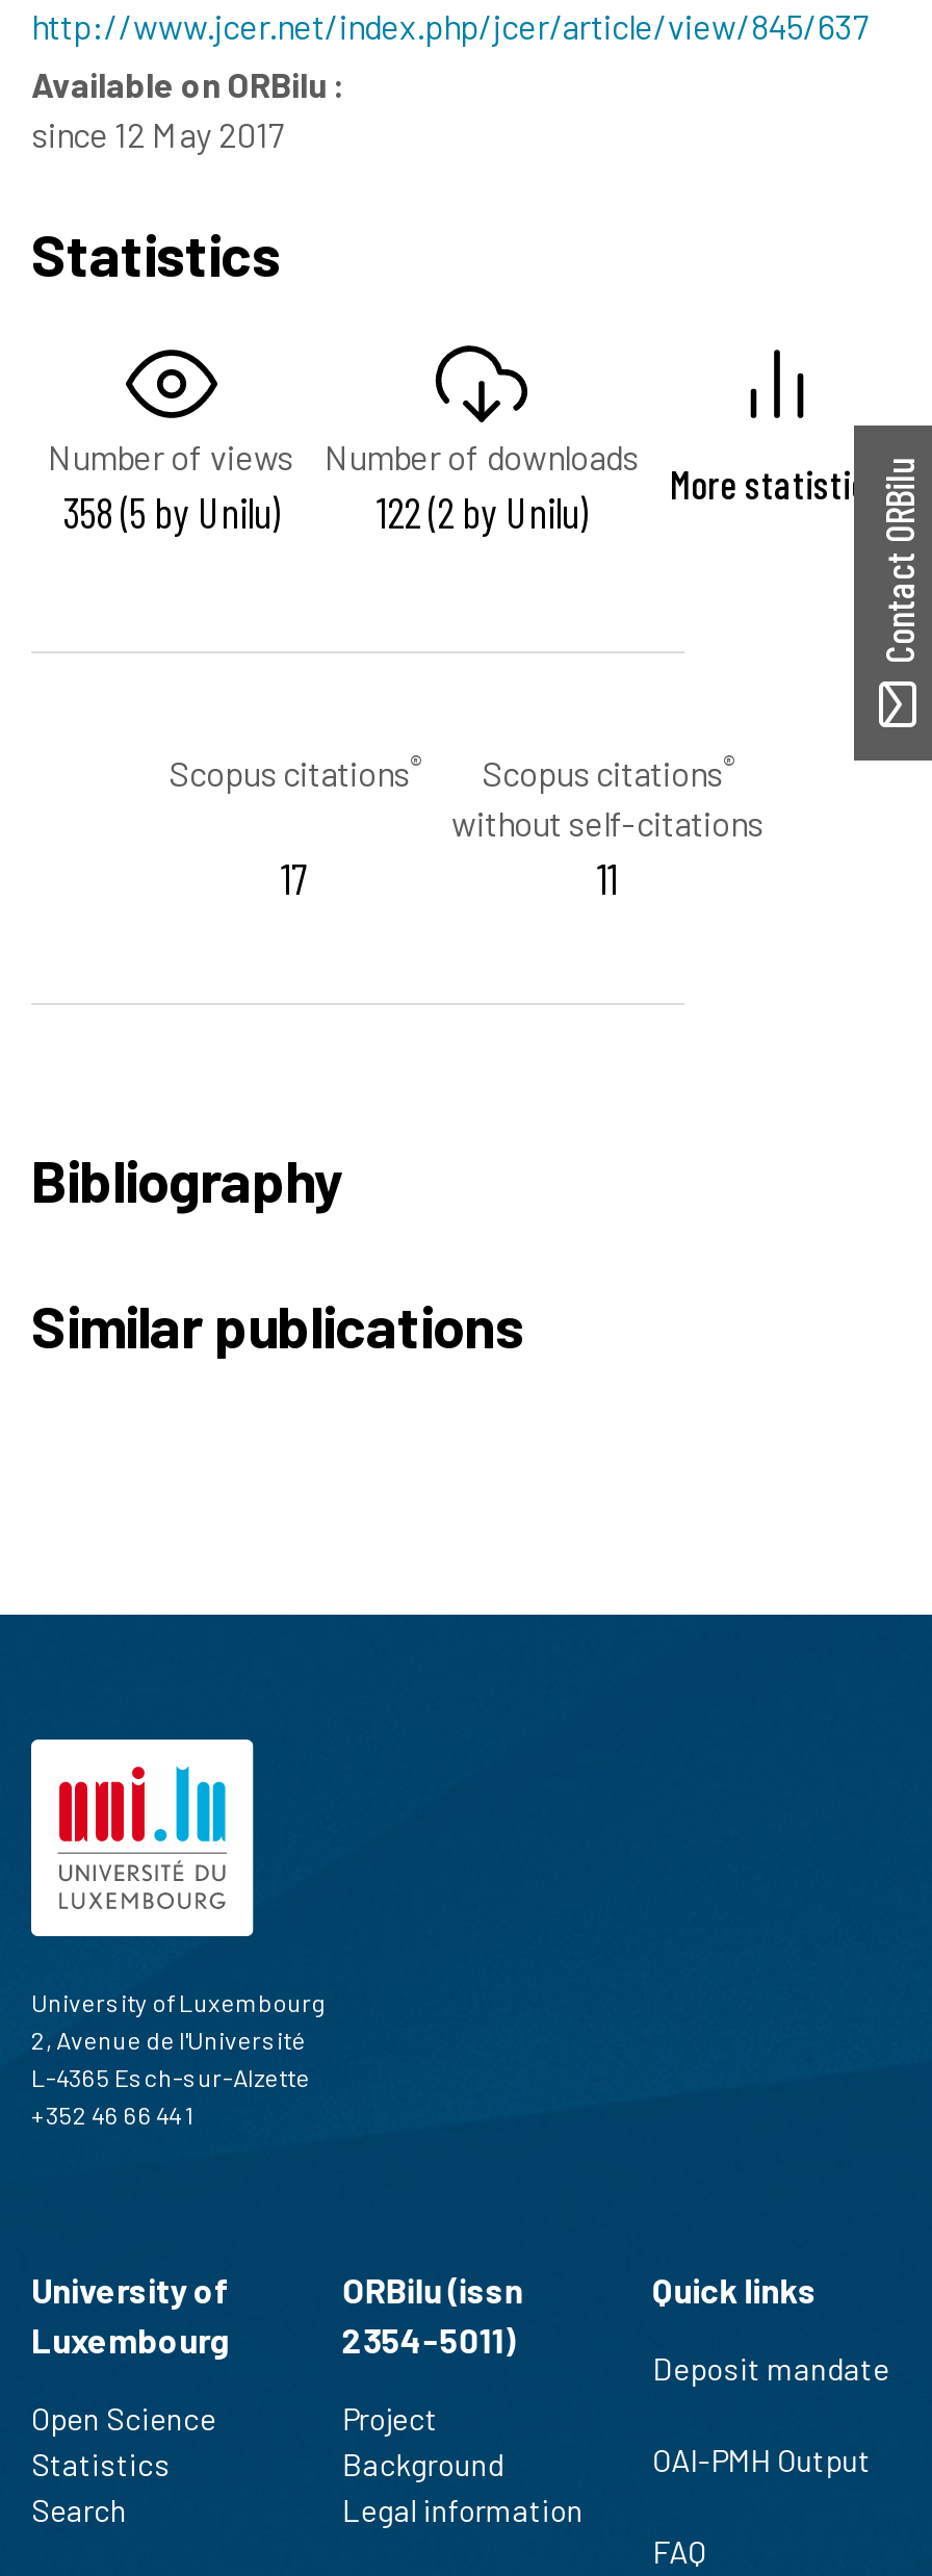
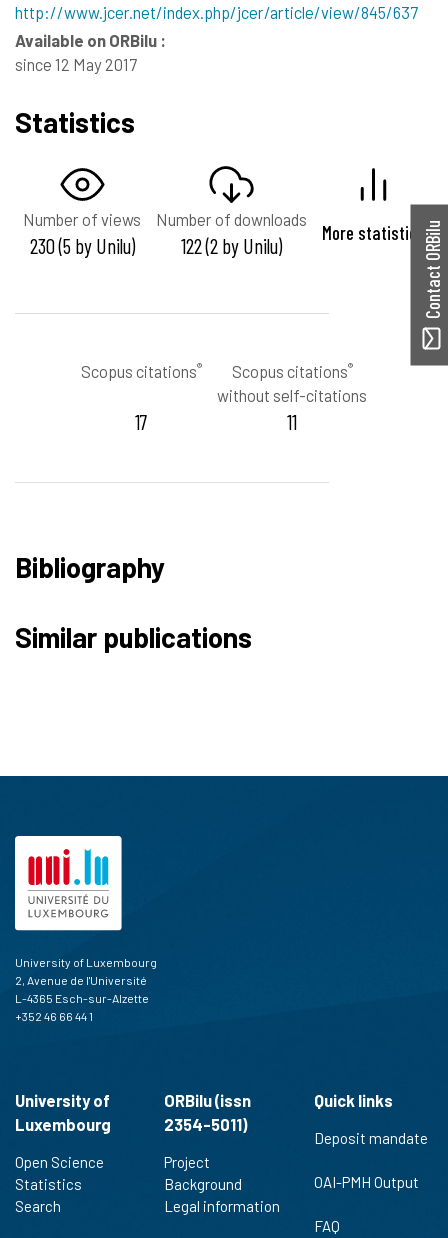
- 358 (5 by Unilu)
+ 230 (5 by Unilu)
